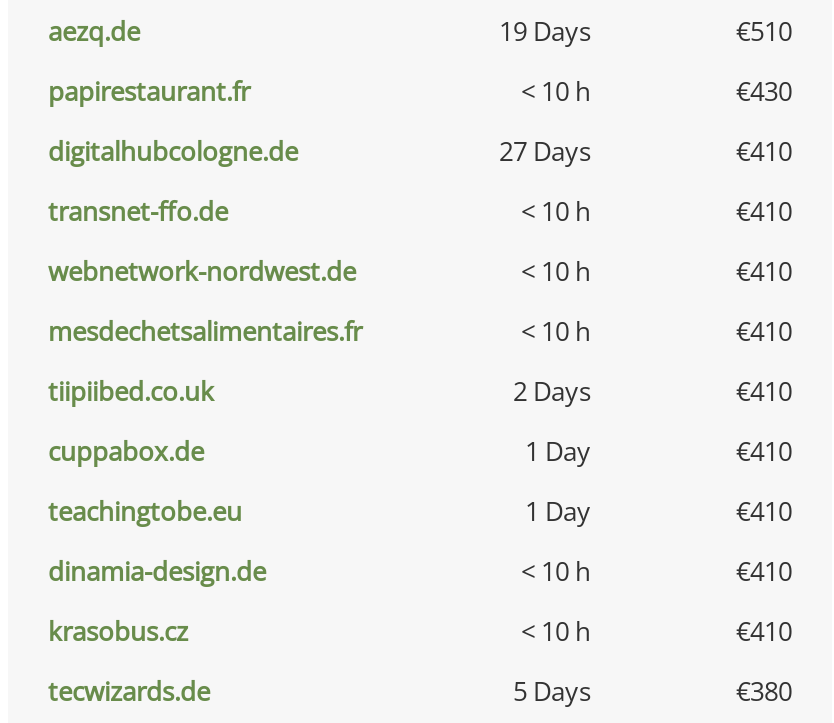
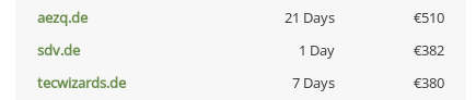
- 19 Days
+ 21 Days

- papirestaurant.fr
- < 10 h
- €430
- digitalhubcologne.de
- 27 Days
- €410
- transnet-ffo.de
- < 10 h
- €410
- webnetwork-nordwest.de
- < 10 h
- €410
- mesdechetsalimentaires.fr
- < 10 h
- €410
- tiipiibed.co.uk
- 2 Days
- €410
- cuppabox.de
+ sdv.de

- €410
- teachingtobe.eu
- 1 Day
- €410
- dinamia-design.de
- < 10 h
- €410
- krasobus.cz
- < 10 h
- €410
+ €382

- 5 Days
+ 7 Days
